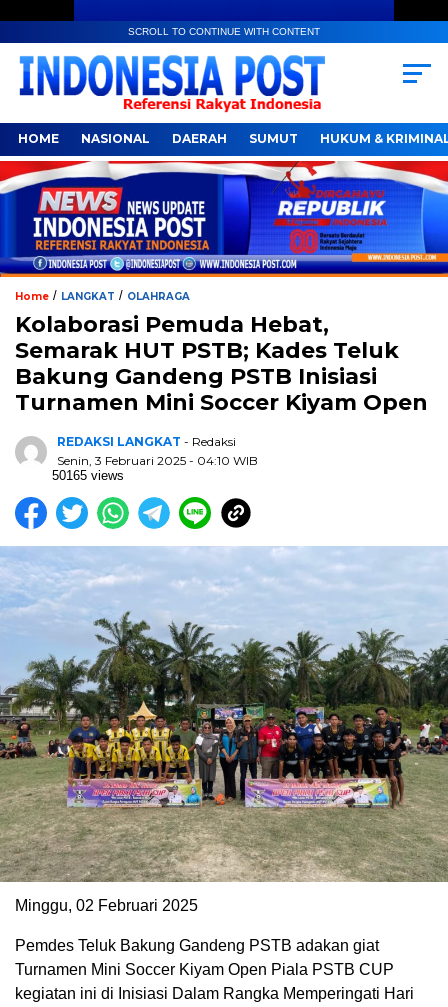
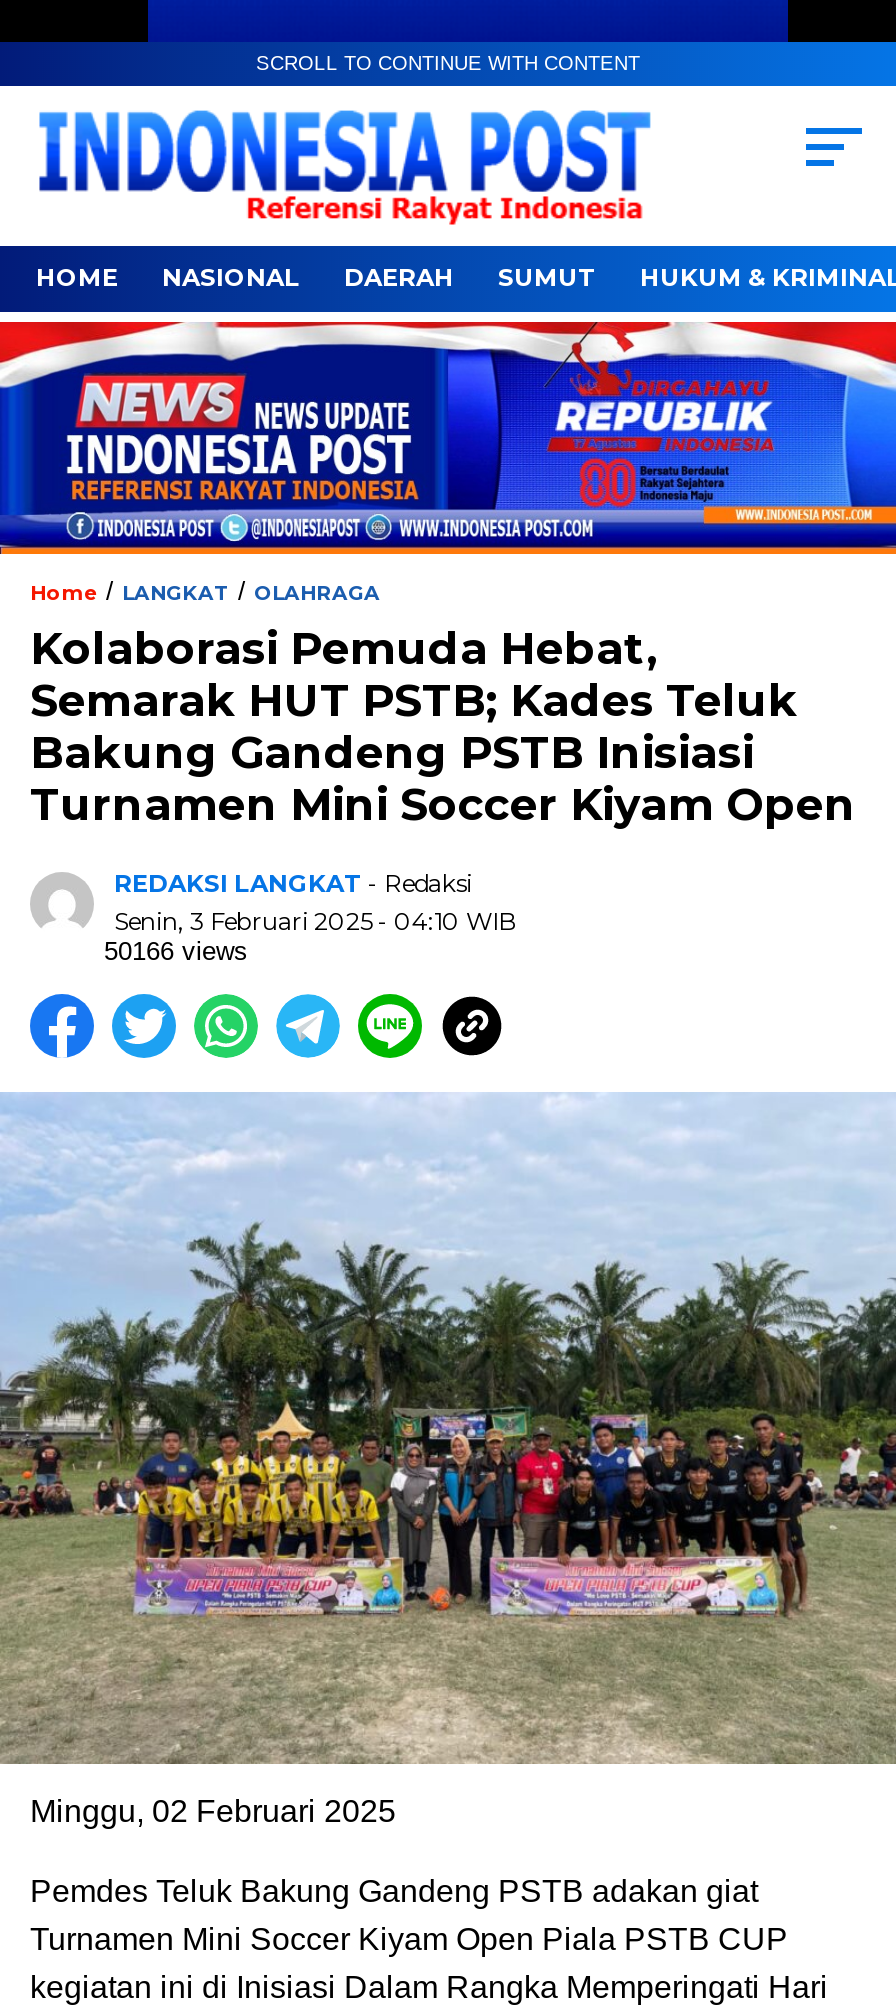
- 50165 views
+ 50166 views
